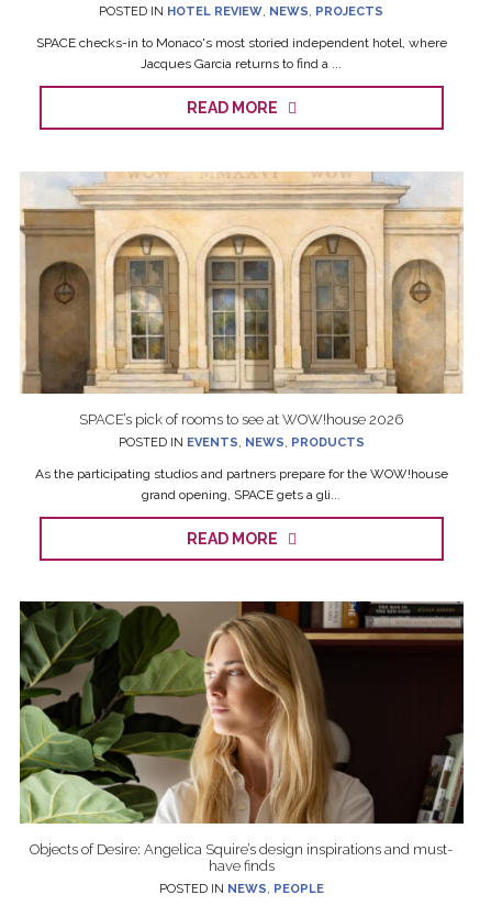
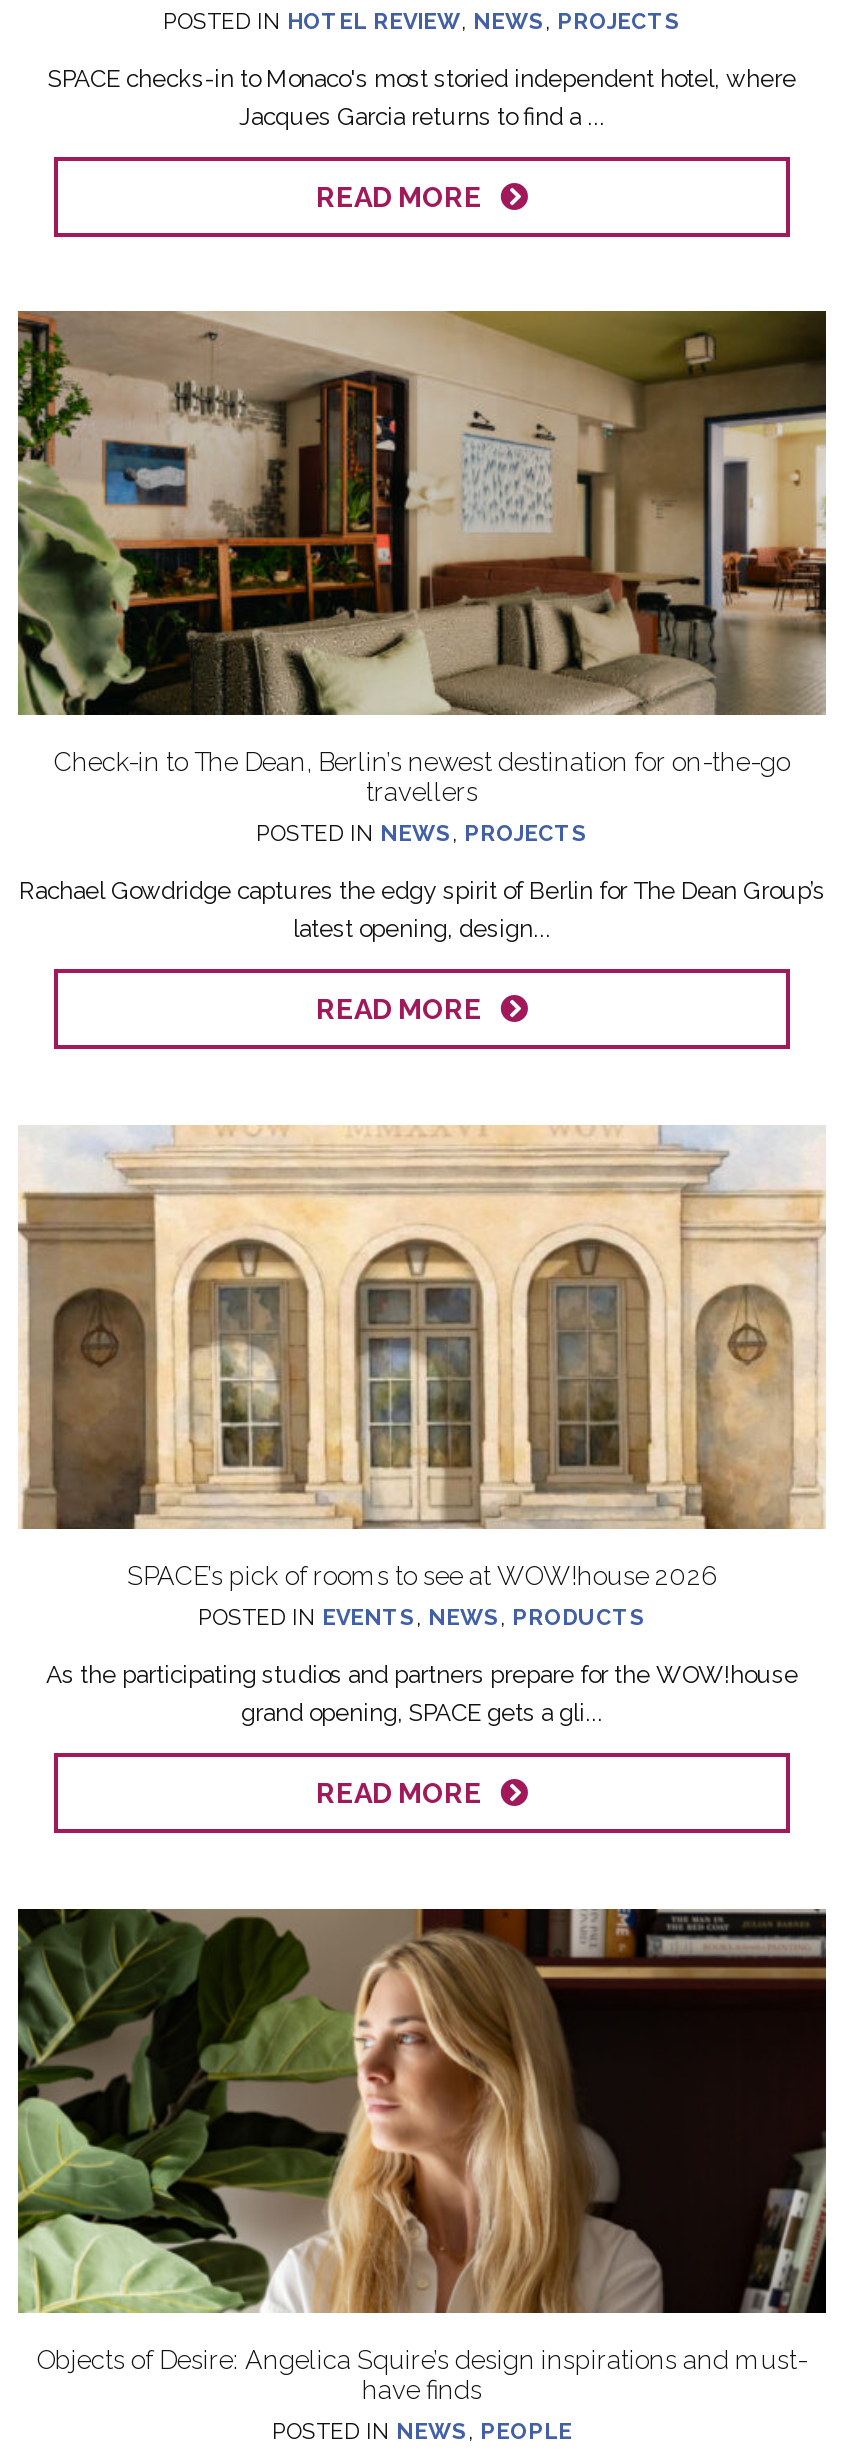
+ [image]
+ Check-in to The Dean, Berlin’s newest destination for on-the-go
+ travellers
+ POSTED IN NEWS, PROJECTS
+ Rachael Gowdridge captures the edgy spirit of Berlin for The Dean Group’s
+ latest opening, design...

+ READ MORE
